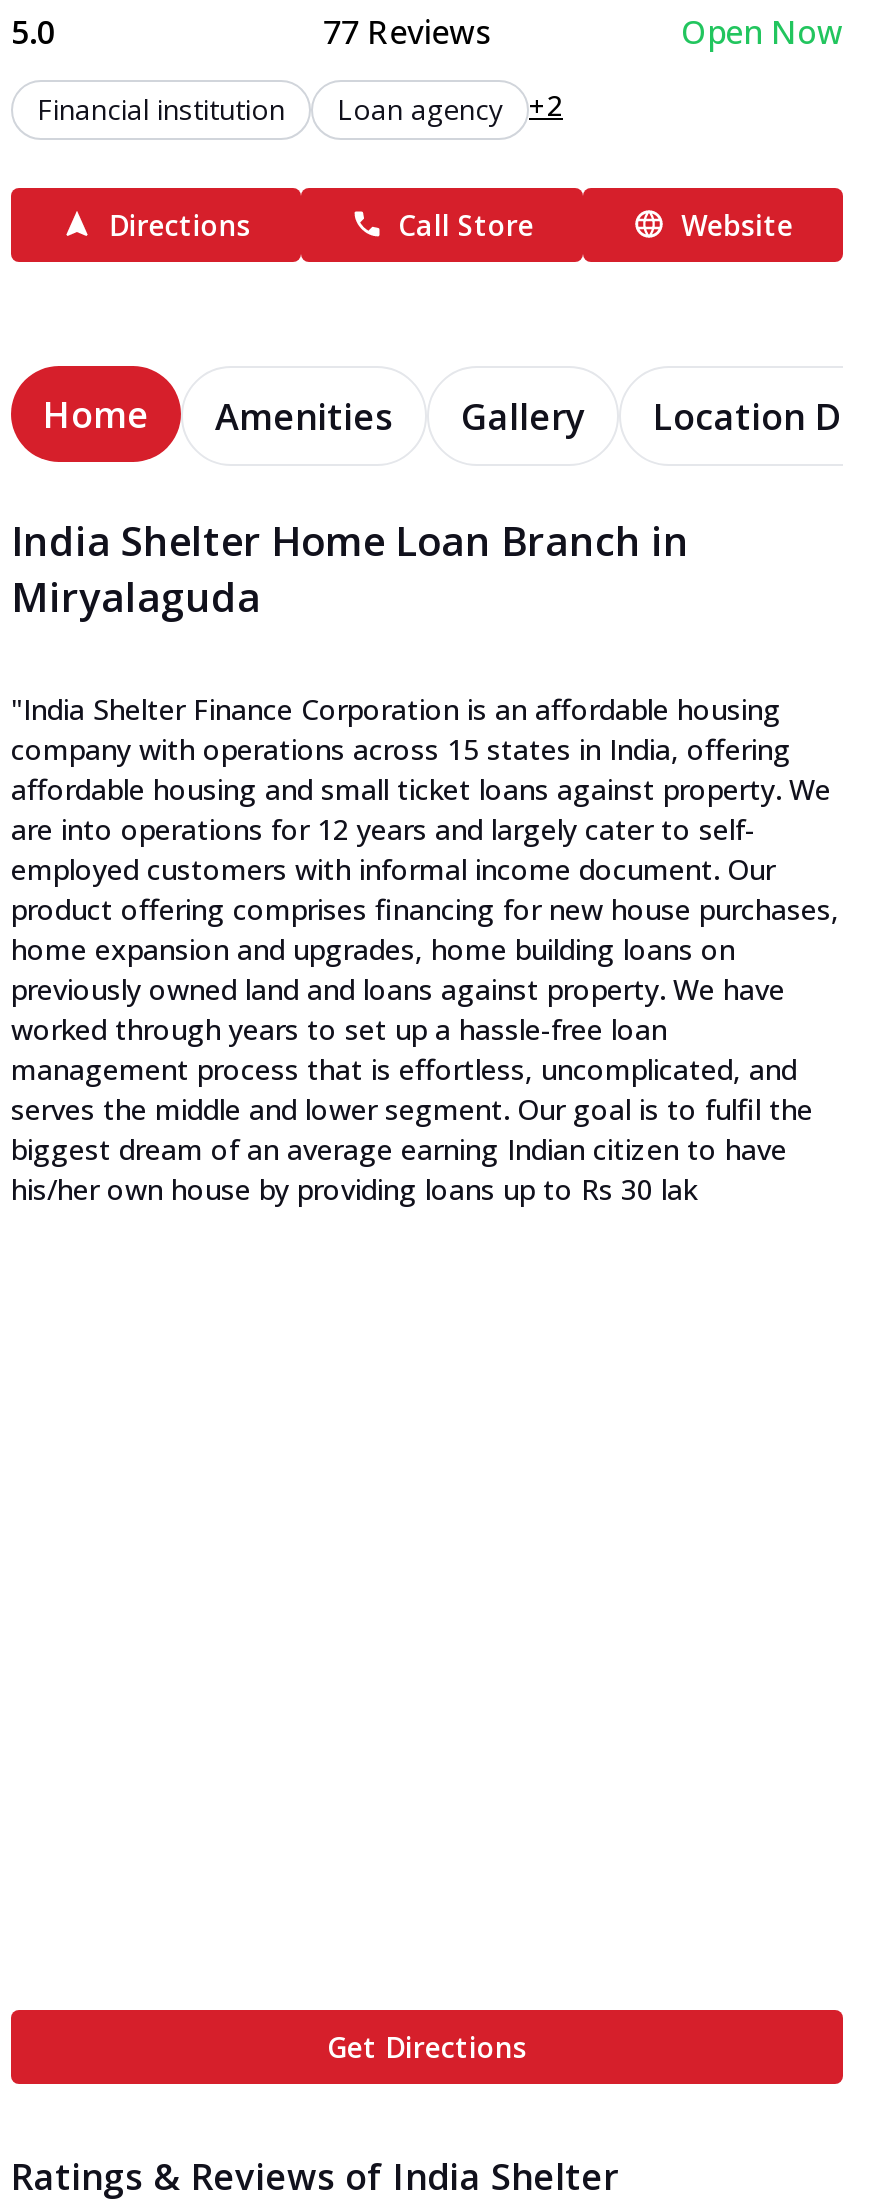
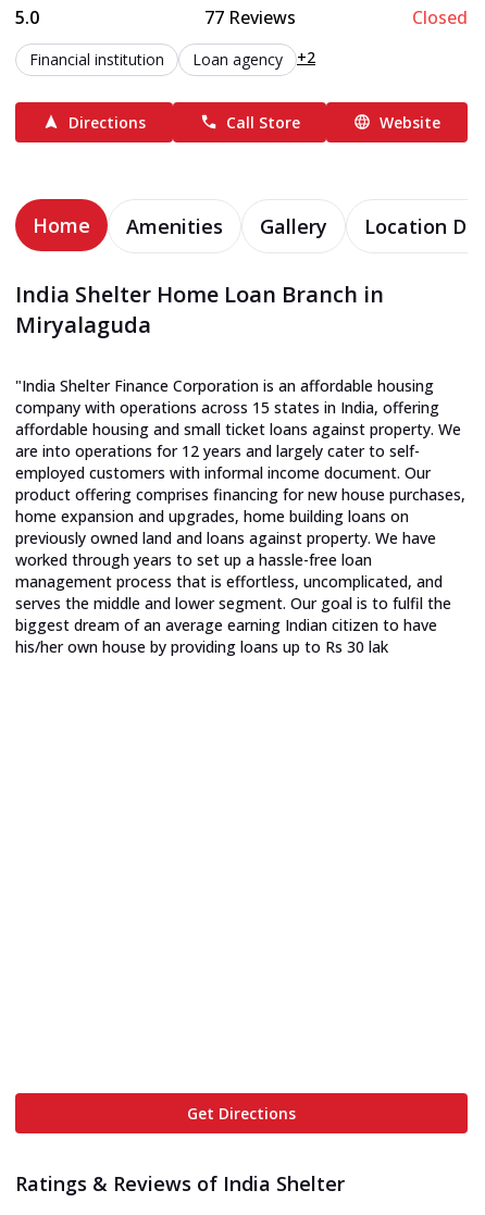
- Open Now
+ Closed
